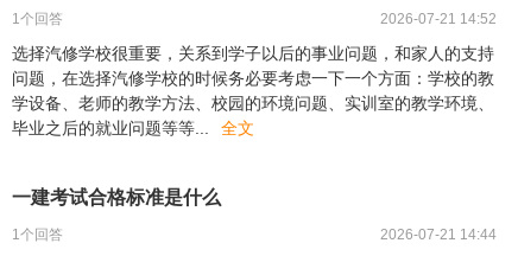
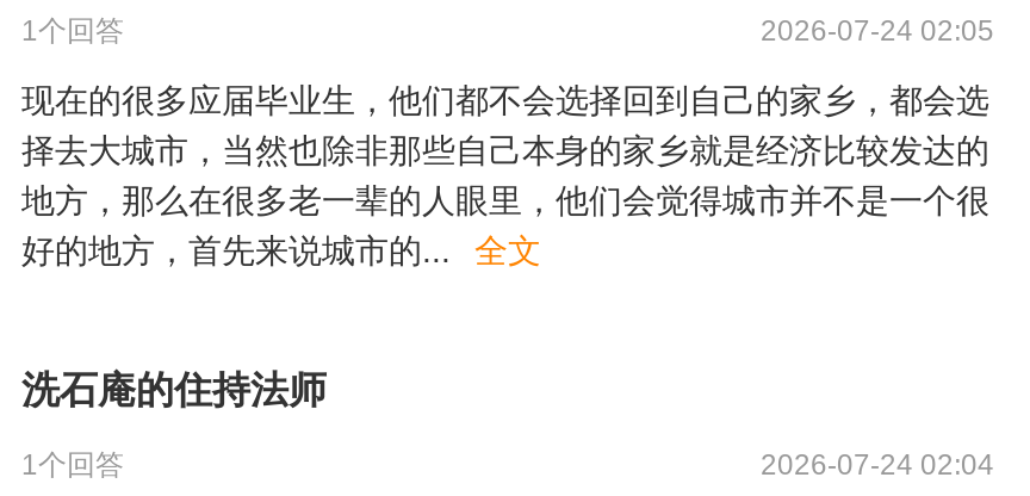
- 2026-07-21 14:52
+ 2026-07-24 02:05

- 选择汽修学校很重要，关系到学子以后的事业问题，和家人的支持
- 问题，在选择汽修学校的时候务必要考虑一下一个方面：学校的教
- 学设备、老师的教学方法、校园的环境问题、实训室的教学环境、
- 毕业之后的就业问题等等...
+ 现在的很多应届毕业生，他们都不会选择回到自己的家乡，都会选
+ 择去大城市，当然也除非那些自己本身的家乡就是经济比较发达的
+ 地方，那么在很多老一辈的人眼里，他们会觉得城市并不是一个很
+ 好的地方，首先来说城市的...

- 一建考试合格标准是什么
+ 洗石庵的住持法师

- 2026-07-21 14:44
+ 2026-07-24 02:04
